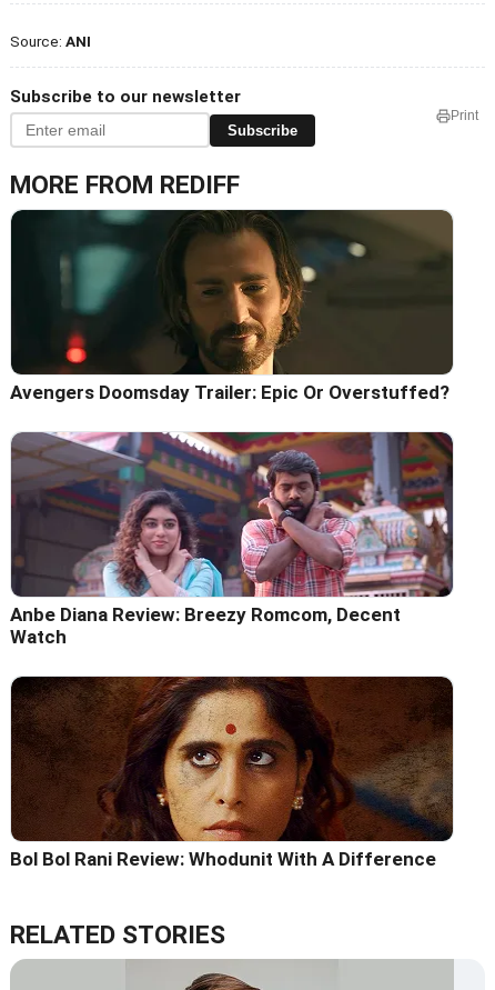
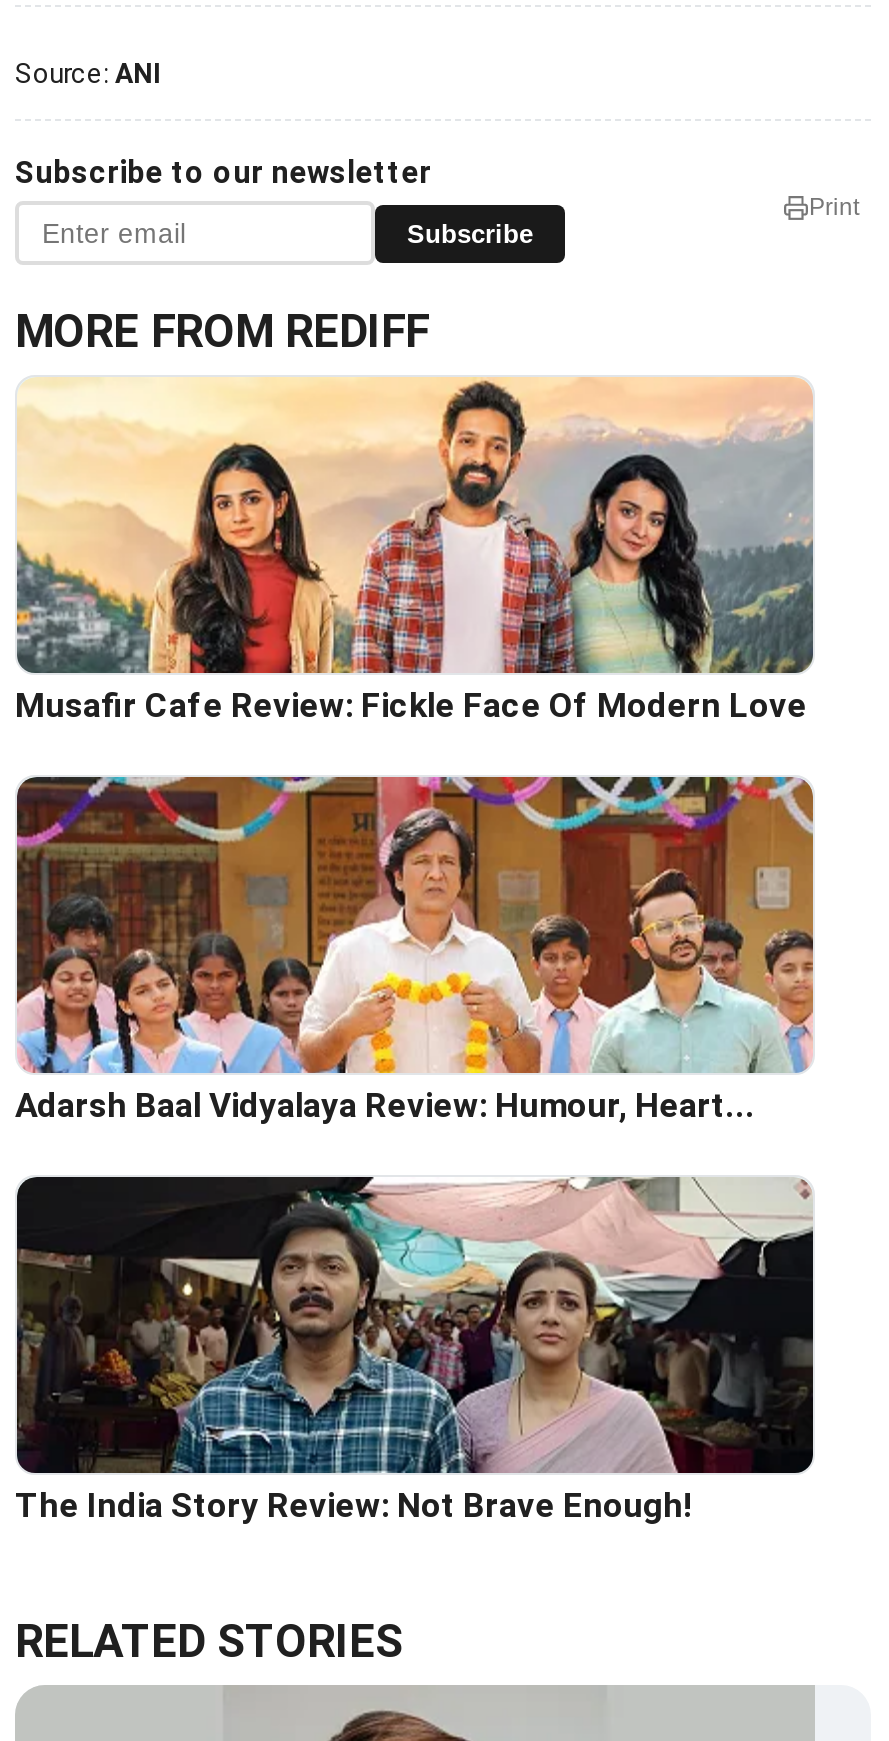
- [image]
- Avengers Doomsday Trailer: Epic Or Overstuffed?
+ [image]
+ Musafir Cafe Review: Fickle Face Of Modern Love

- [image]
- Anbe Diana Review: Breezy Romcom, Decent
- Watch
+ [image]
+ Adarsh Baal Vidyalaya Review: Humour, Heart...

- [image]
- Bol Bol Rani Review: Whodunit With A Difference
+ [image]
+ The India Story Review: Not Brave Enough!
